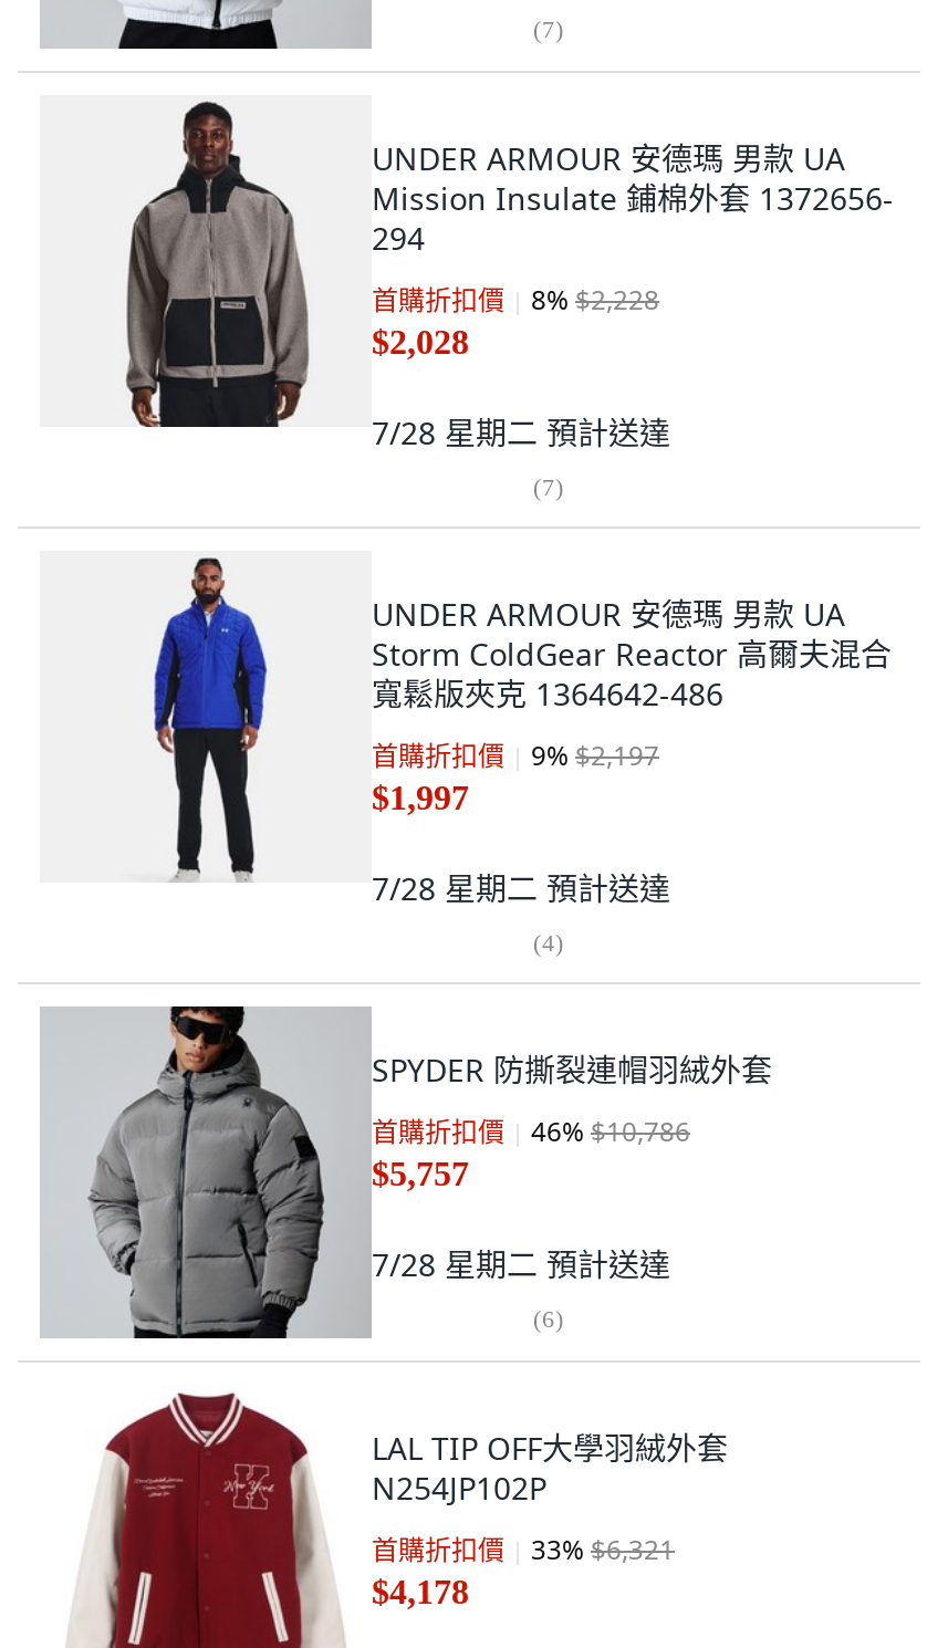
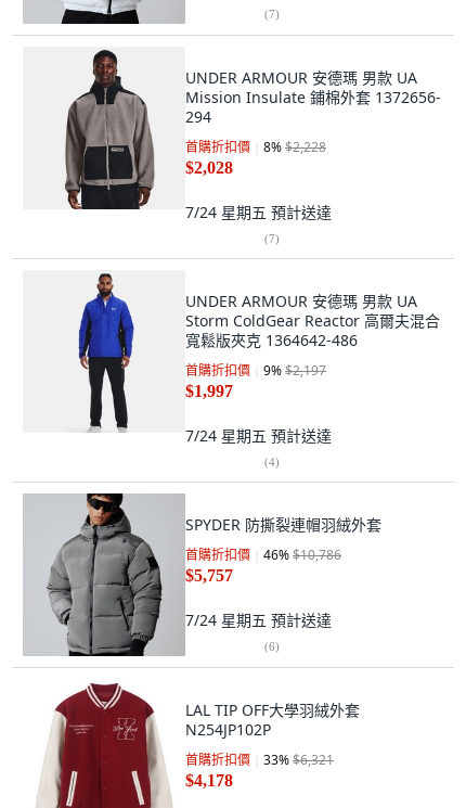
- 7/28 星期二預計送達
+ 7/24 星期五預計送達

- 7/28 星期二預計送達
+ 7/24 星期五預計送達

- 7/28 星期二預計送達
+ 7/24 星期五預計送達
